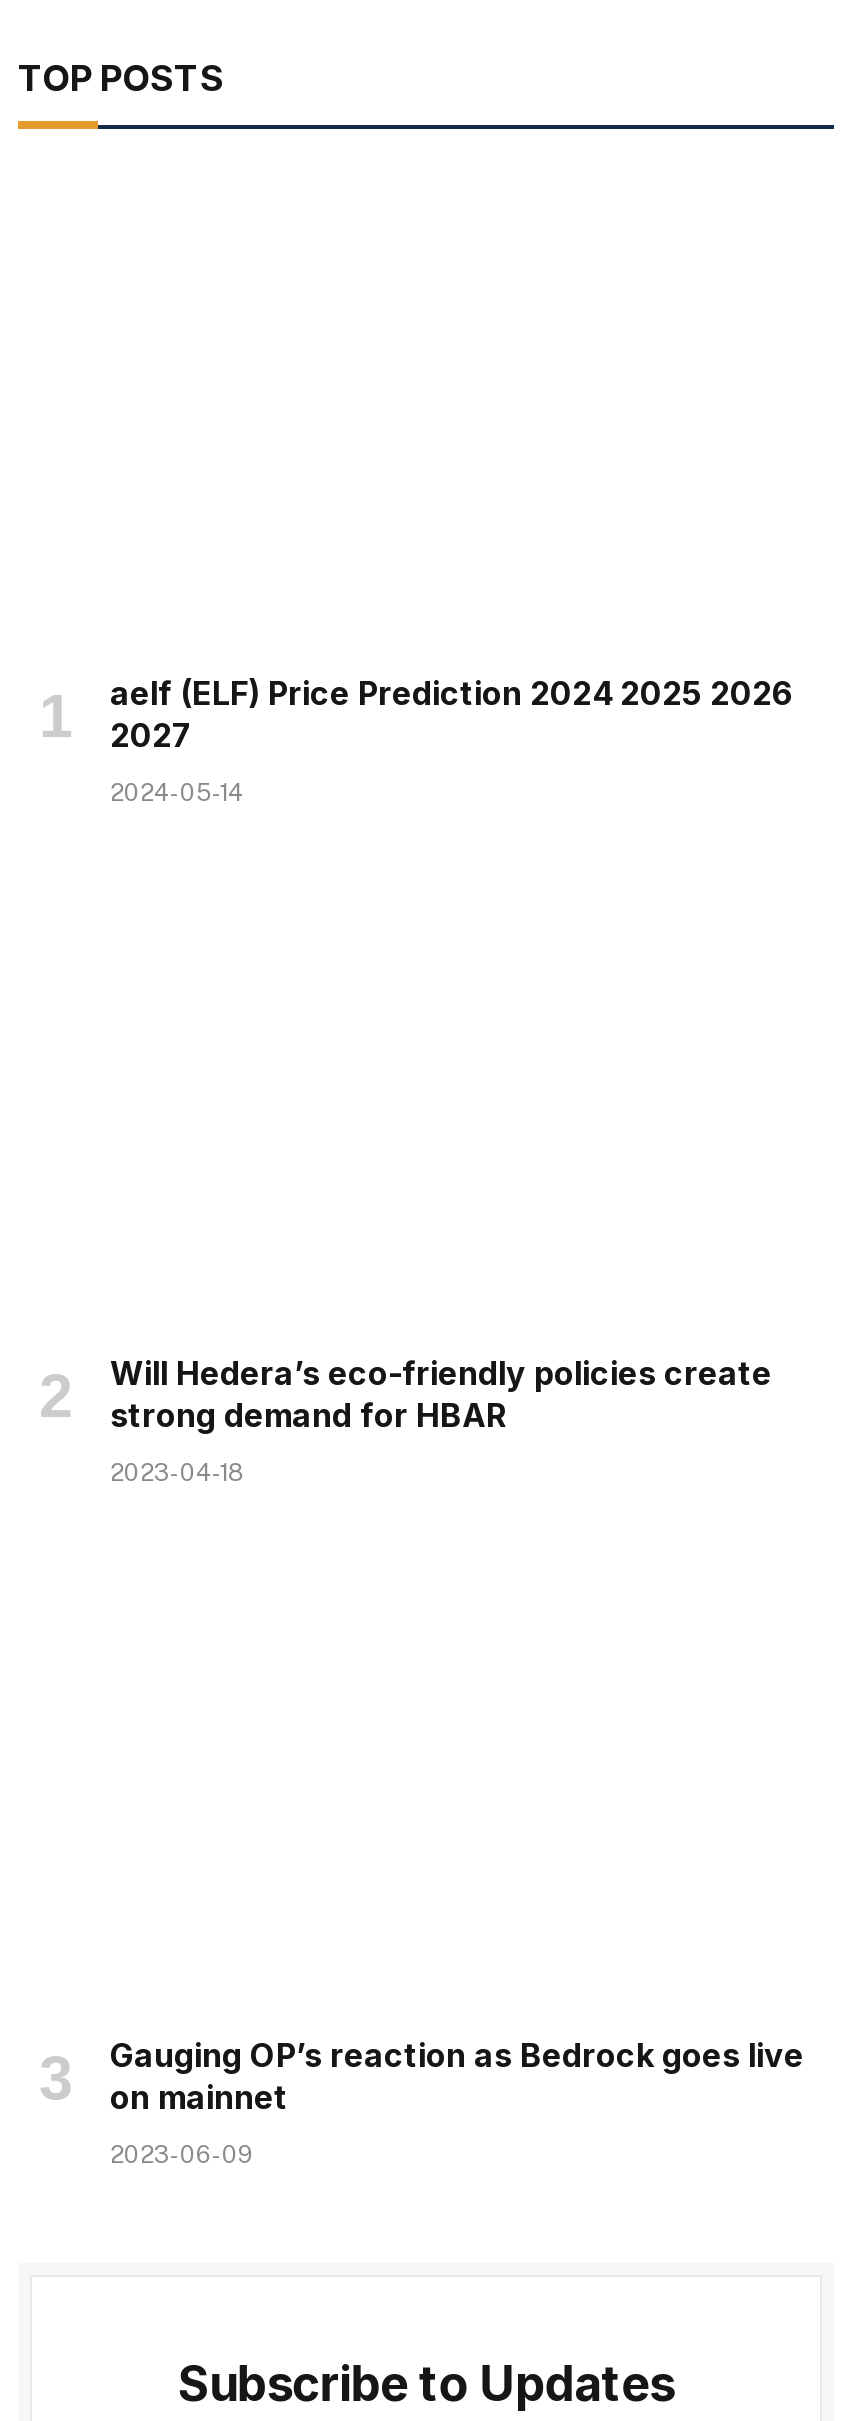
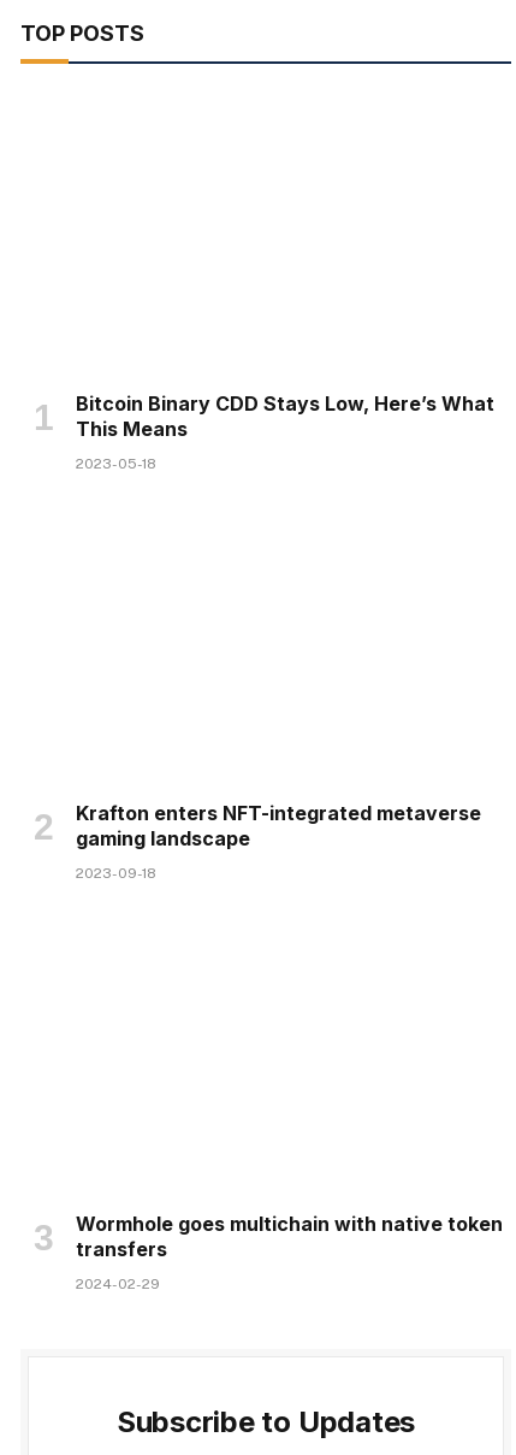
- aelf (ELF) Price Prediction 2024 2025 2026
- 2027
+ Bitcoin Binary CDD Stays Low, Here’s What
+ This Means

- 2024-05-14
+ 2023-05-18

- Will Hedera’s eco-friendly policies create
- strong demand for HBAR
+ Krafton enters NFT-integrated metaverse
+ gaming landscape

- 2023-04-18
+ 2023-09-18

- Gauging OP’s reaction as Bedrock goes live
- on mainnet
+ Wormhole goes multichain with native token
+ transfers

- 2023-06-09
+ 2024-02-29
